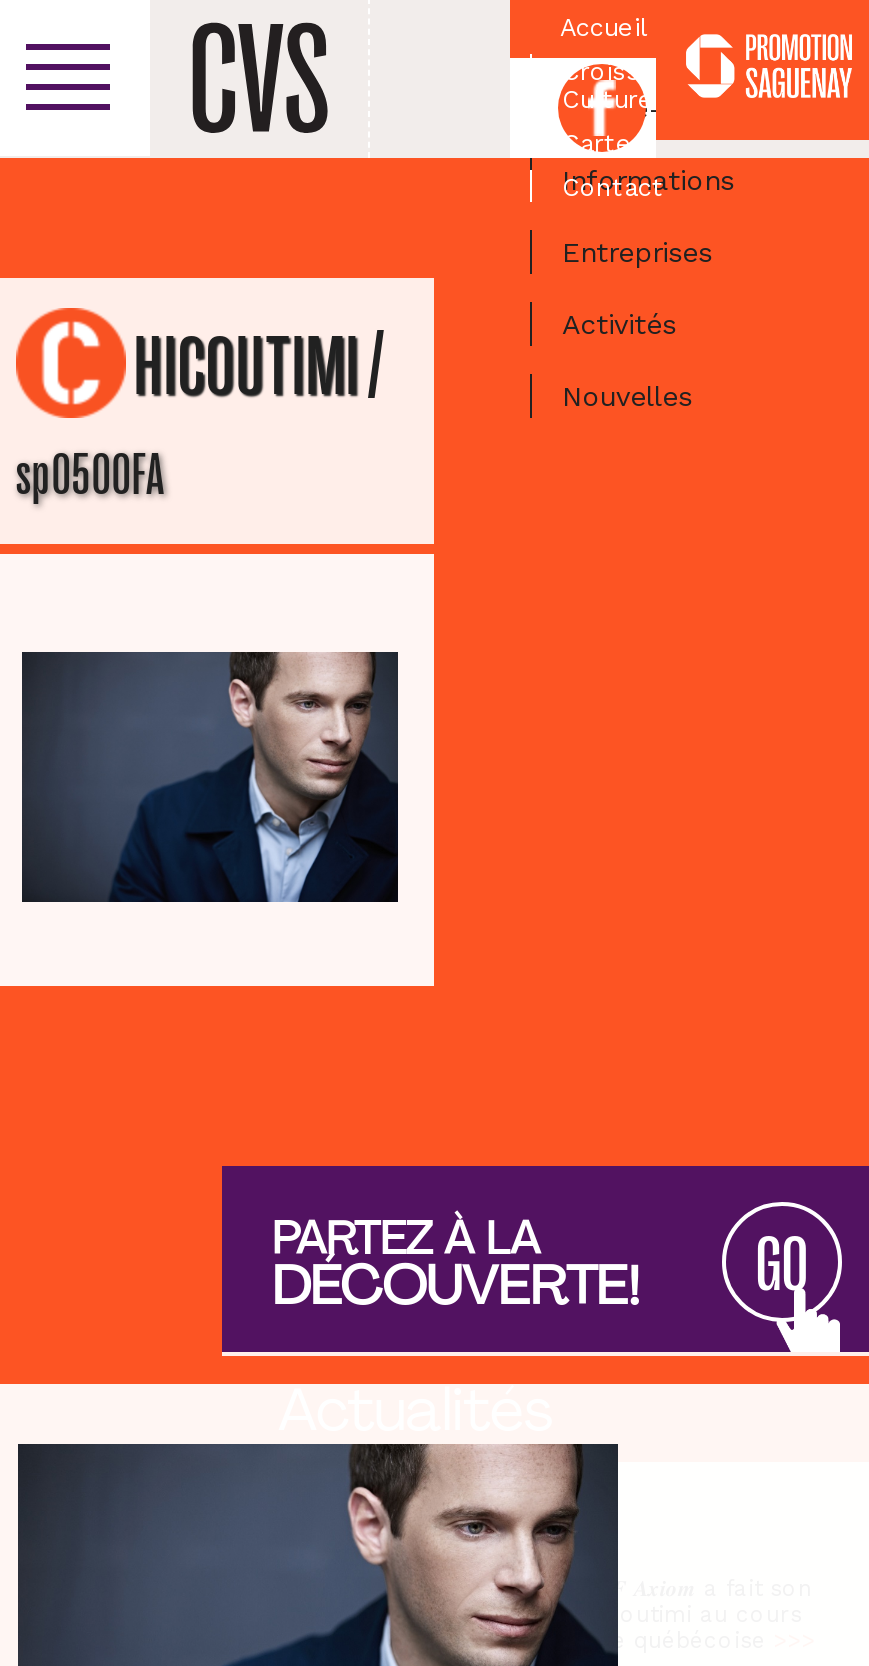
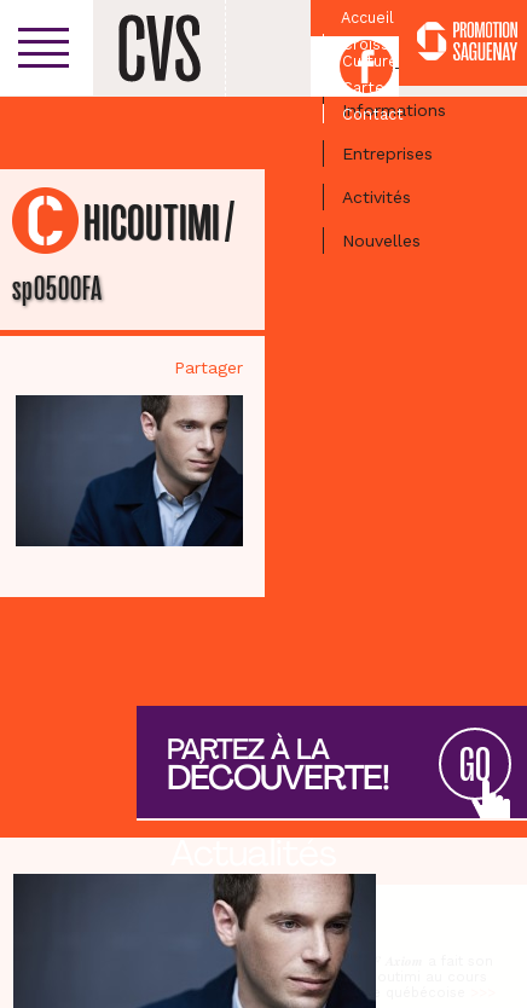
+ Partager
